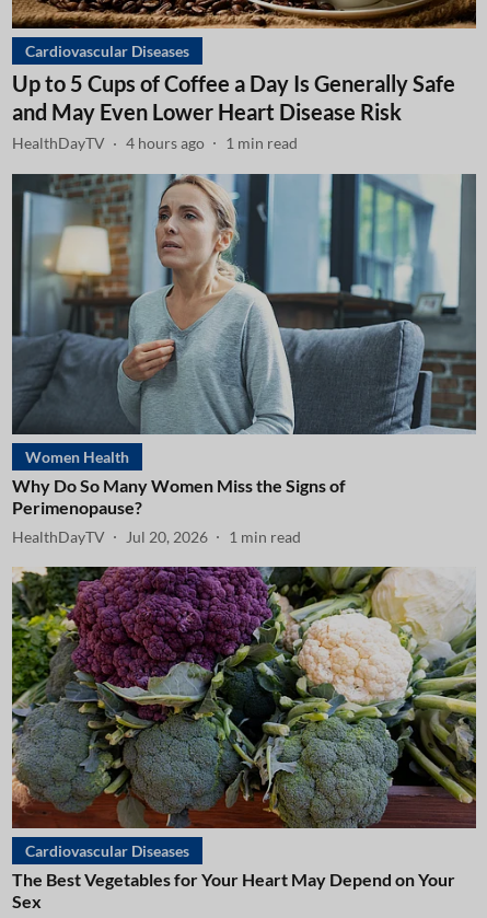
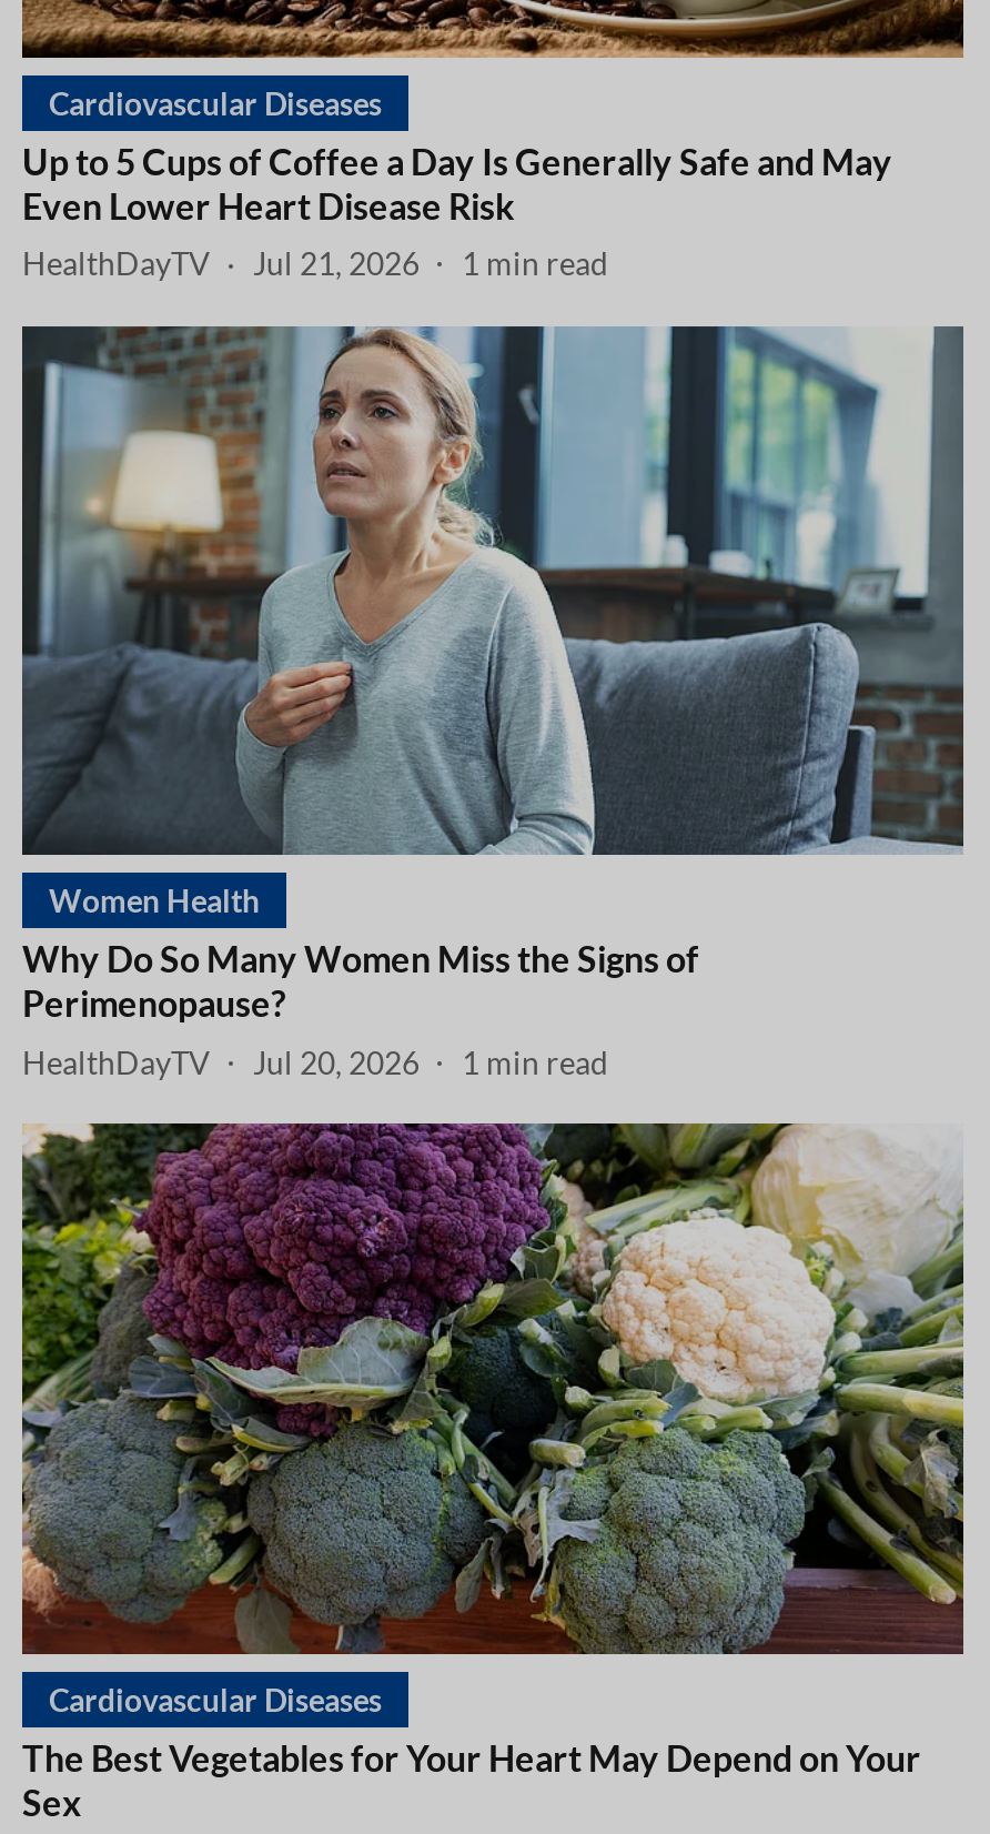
- HealthDayTV 4 hours ago 1 min read
+ HealthDayTV Jul 21, 2026 1 min read
